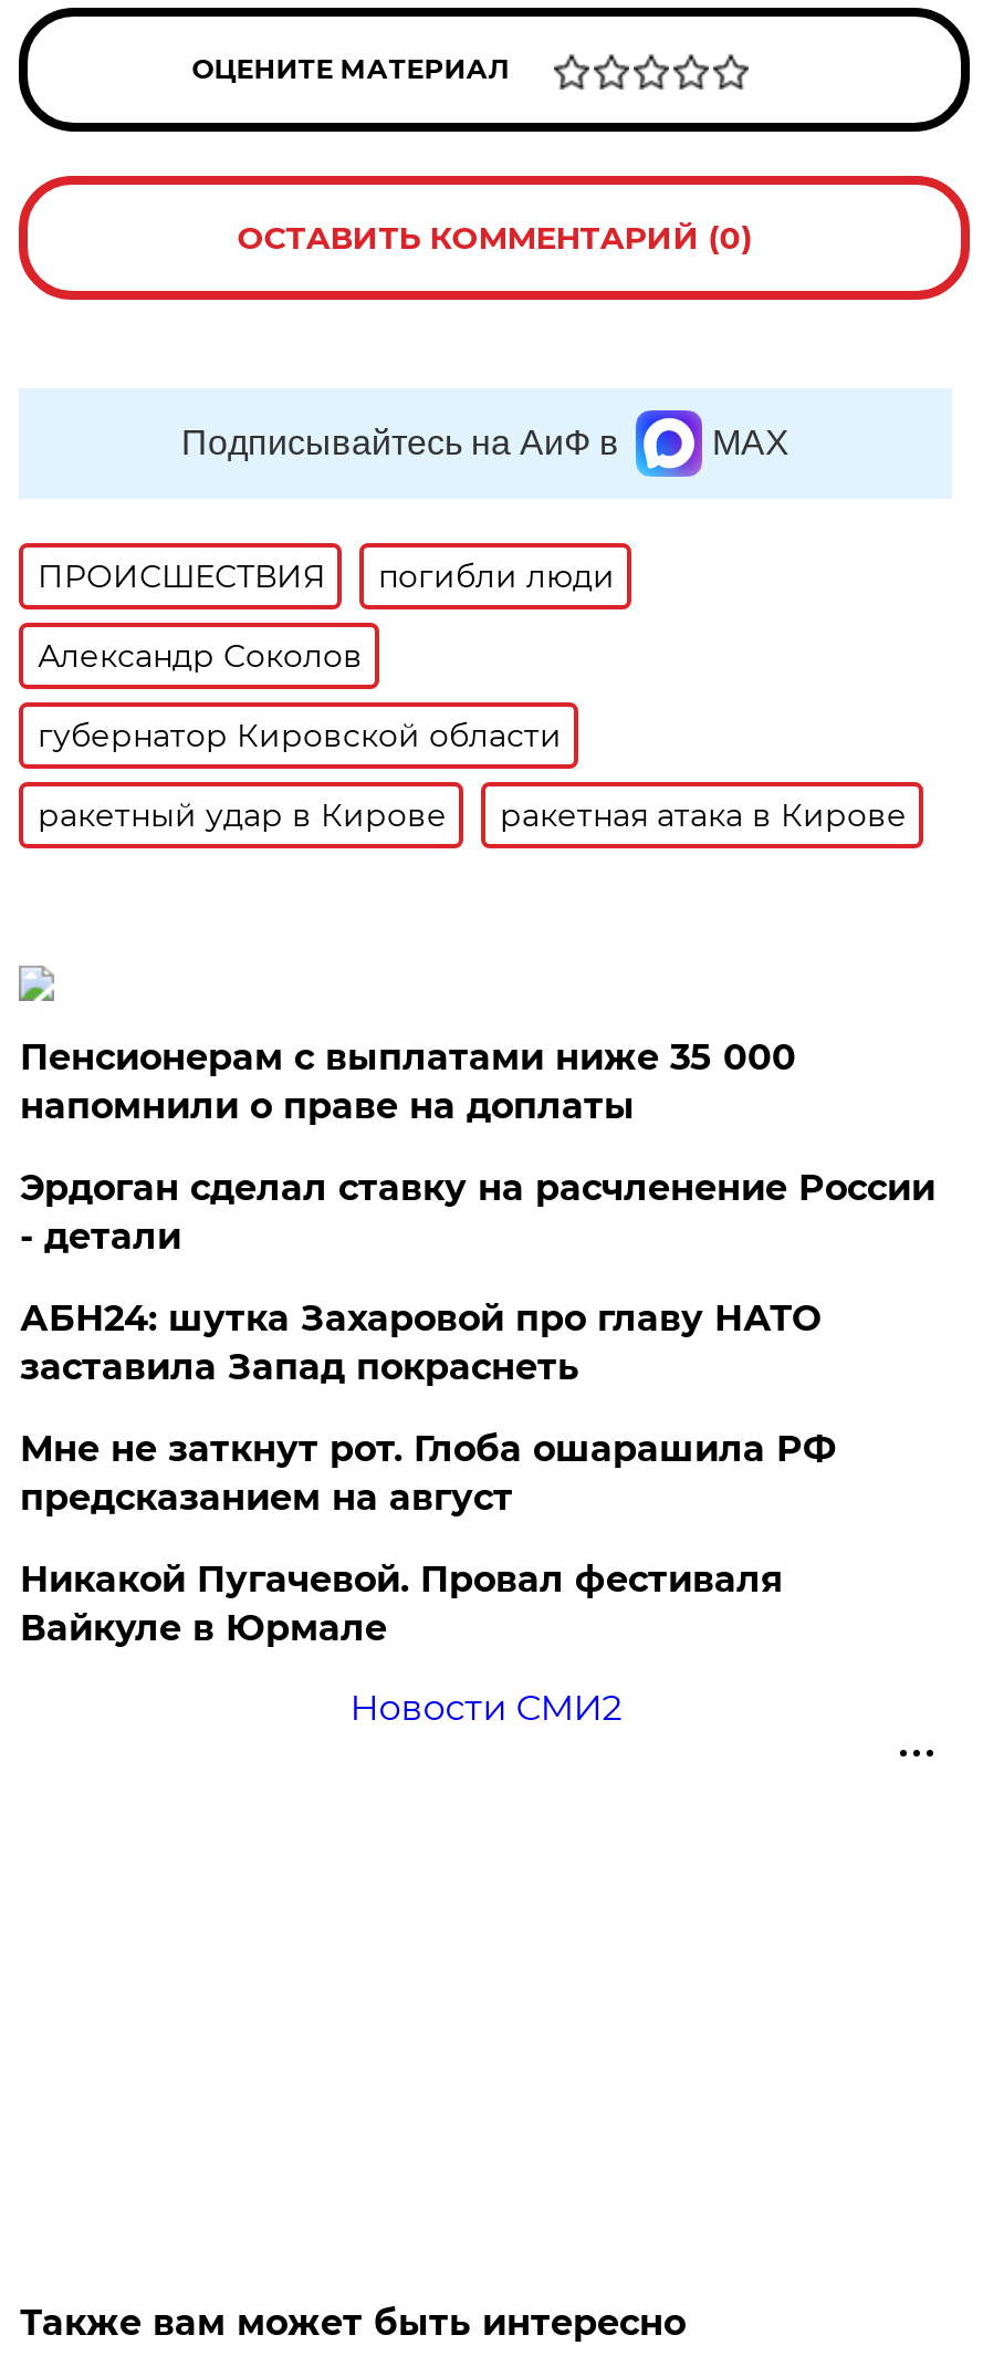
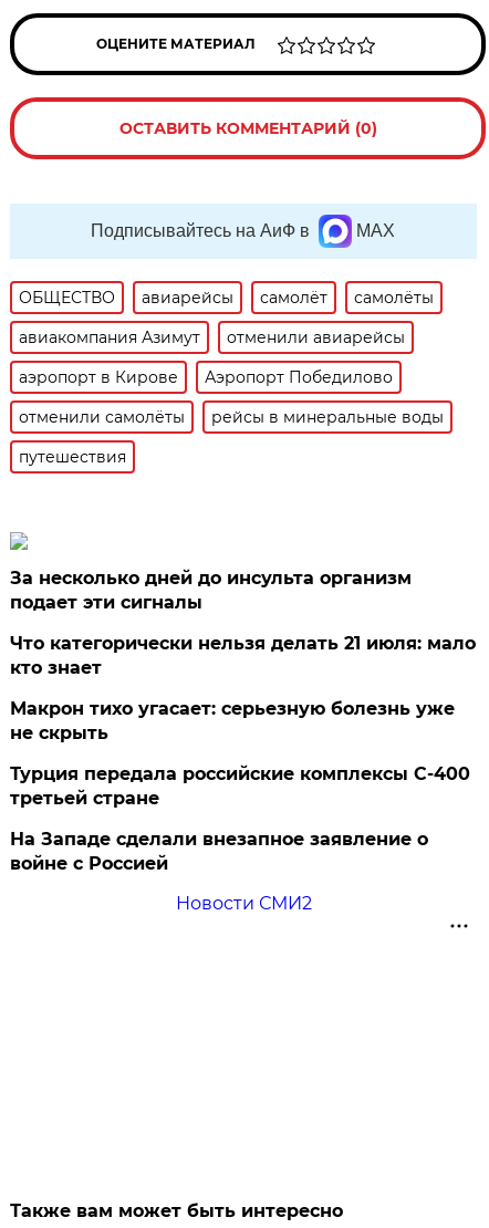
- ПРОИСШЕСТВИЯ
- погибли люди
- Александр Соколов
- губернатор Кировской области
- ракетный удар в Кирове
- ракетная атака в Кирове
+ ОБЩЕСТВО
+ авиарейсы
+ самолёт
+ самолёты
+ авиакомпания Азимут
+ отменили авиарейсы
+ аэропорт в Кирове
+ Аэропорт Победилово
+ отменили самолёты
+ рейсы в минеральные воды
+ путешествия

- Пенсионерам с выплатами ниже 35 000
- напомнили о праве на доплаты
- Эрдоган сделал ставку на расчленение России
- - детали
- АБН24: шутка Захаровой про главу НАТО
- заставила Запад покраснеть
- Мне не заткнут рот. Глоба ошарашила РФ
- предсказанием на август
- Никакой Пугачевой. Провал фестиваля
- Вайкуле в Юрмале
+ За несколько дней до инсульта организм
+ подает эти сигналы
+ Что категорически нельзя делать 21 июля: мало
+ кто знает
+ Макрон тихо угасает: серьезную болезнь уже
+ не скрыть
+ Турция передала российские комплексы С-400
+ третьей стране
+ На Западе сделали внезапное заявление о
+ войне с Россией
